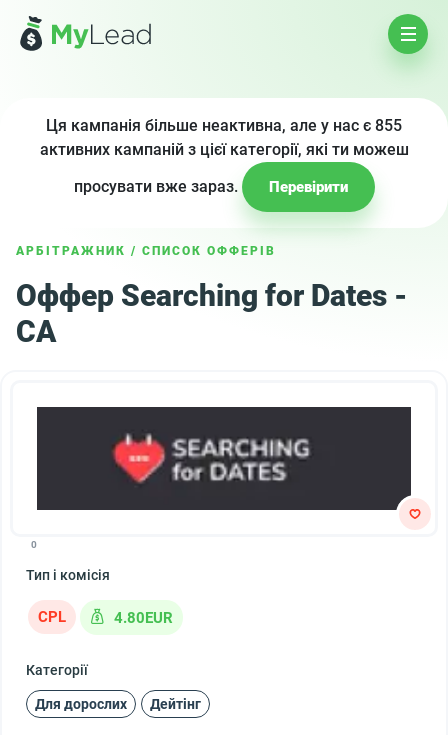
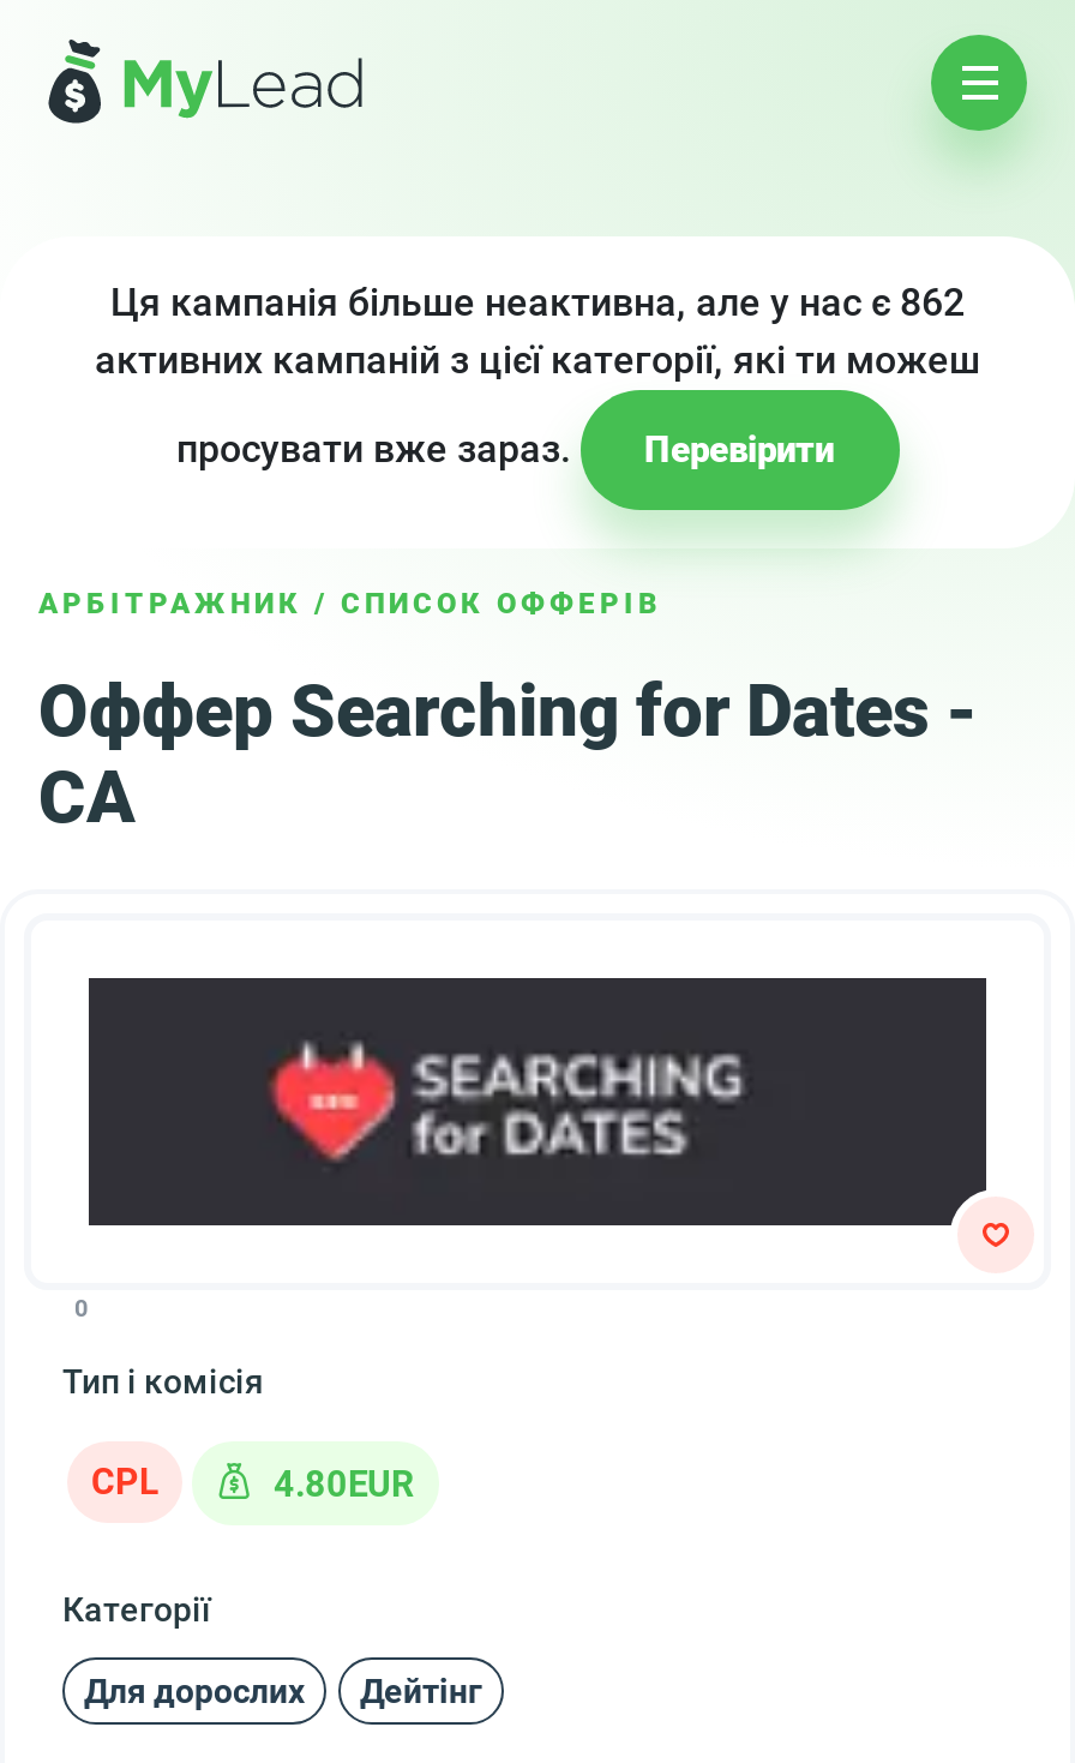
- Ця кампанія більше неактивна, але у нас є 855
+ Ця кампанія більше неактивна, але у нас є 862
